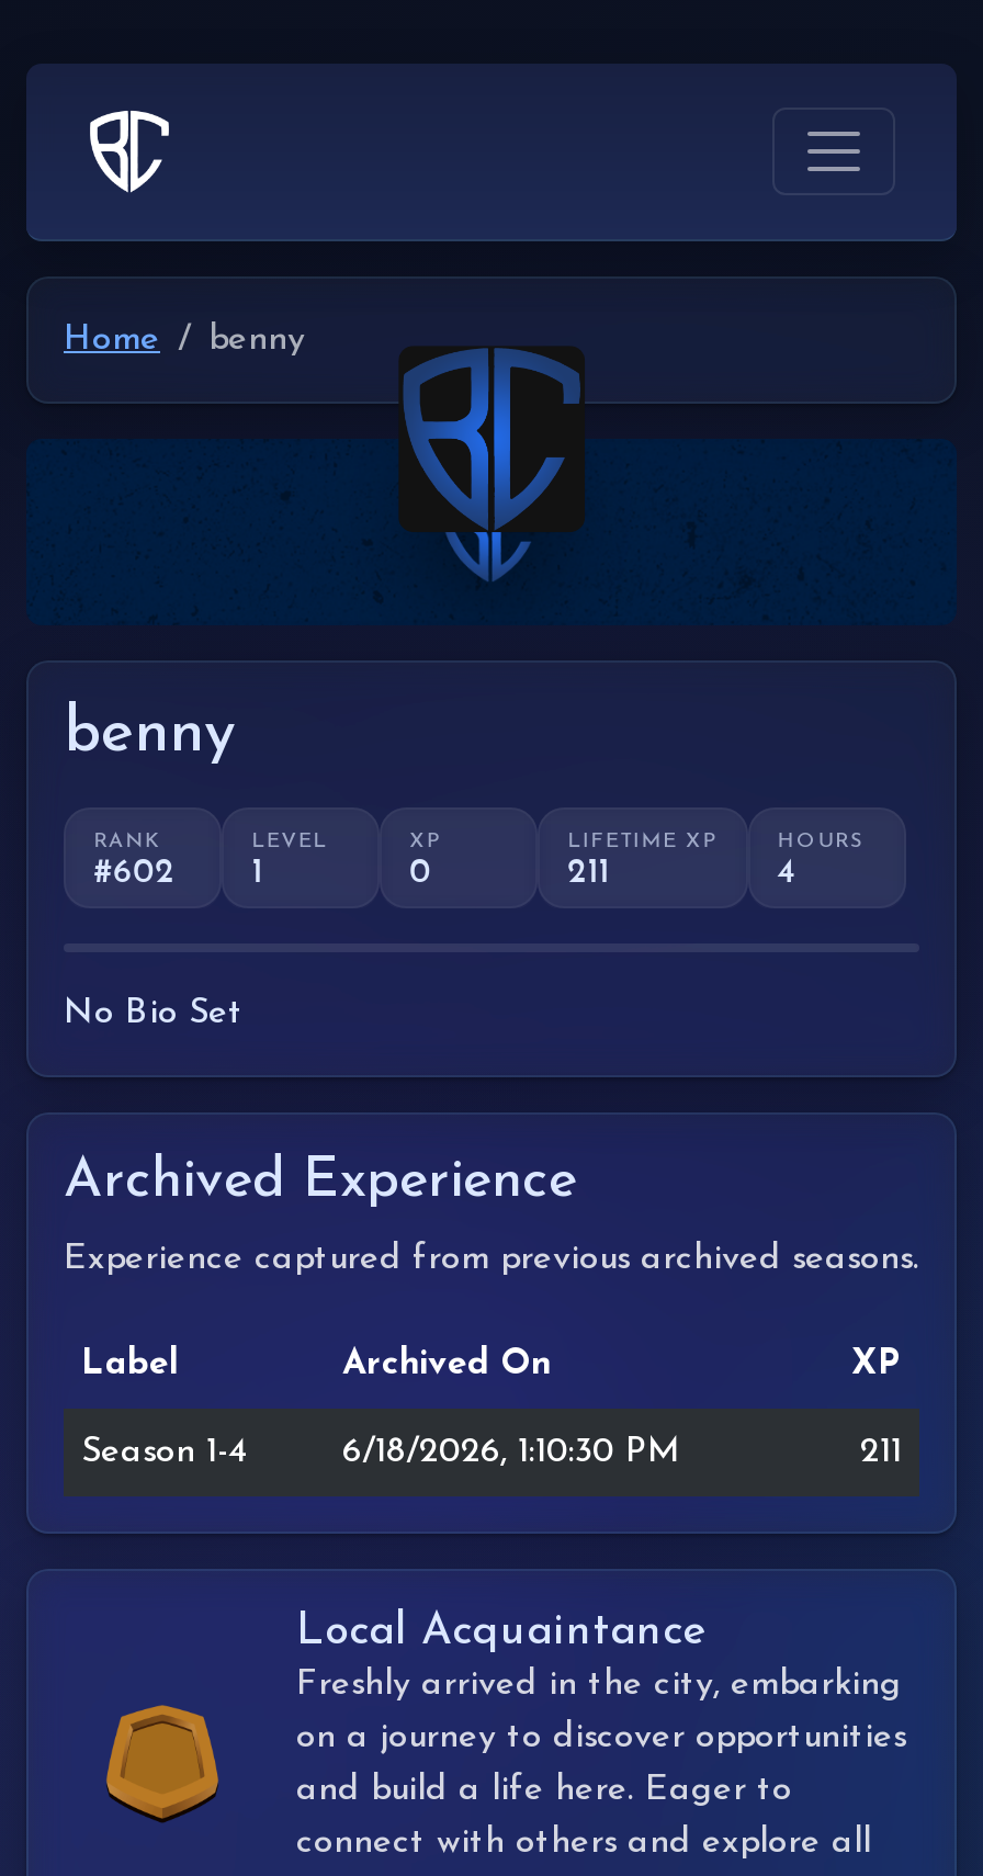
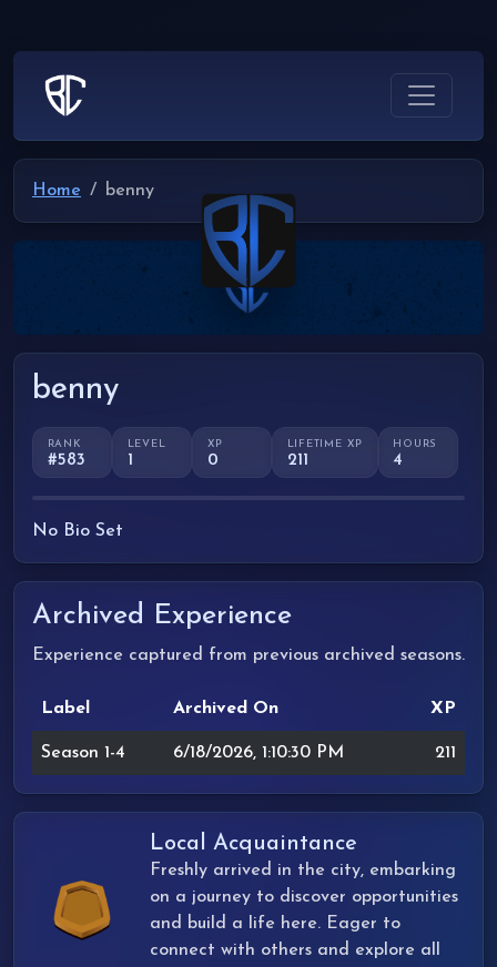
- #602
+ #583
